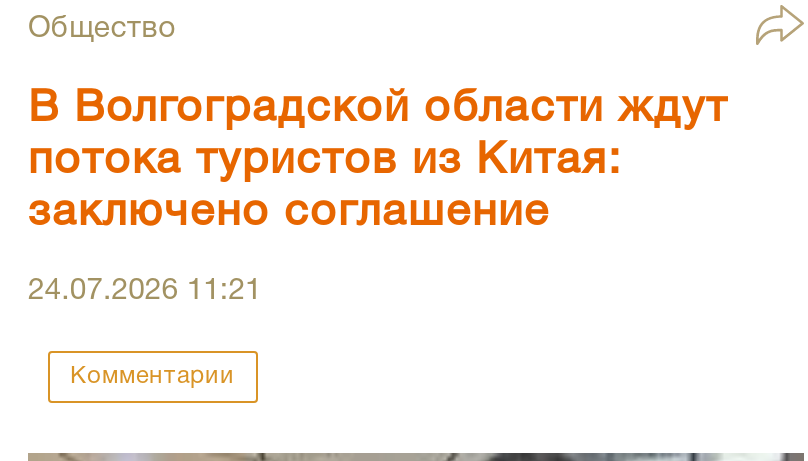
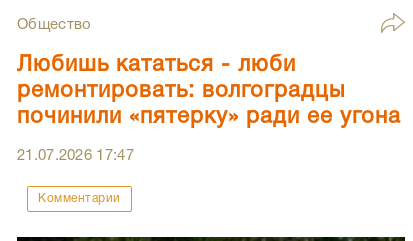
- В Волгоградской области ждут
- потока туристов из Китая:
- заключено соглашение
+ Любишь кататься - люби
+ ремонтировать: волгоградцы
+ починили «пятерку» ради ее угона

- 24.07.2026 11:21
+ 21.07.2026 17:47
